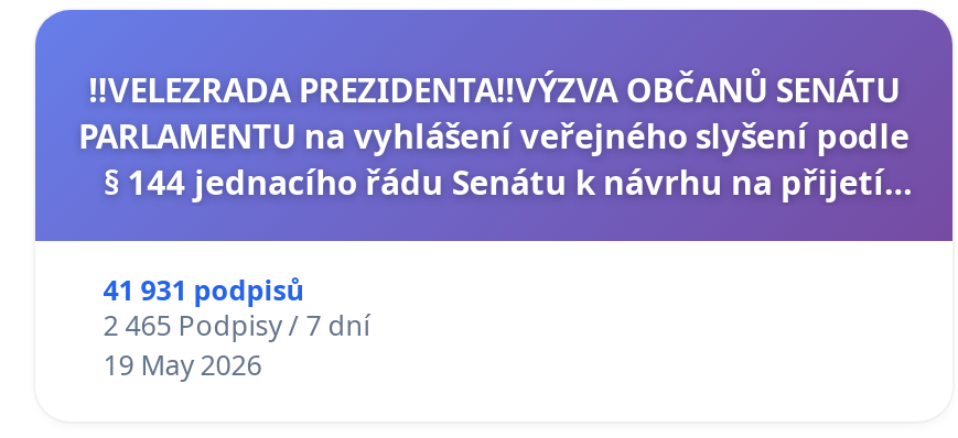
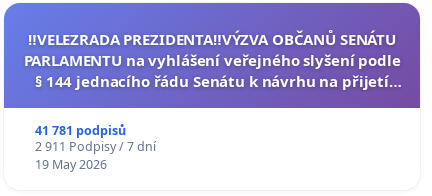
- 41 931 podpisů
+ 41 781 podpisů

- 2 465 Podpisy / 7 dní
+ 2 911 Podpisy / 7 dní
